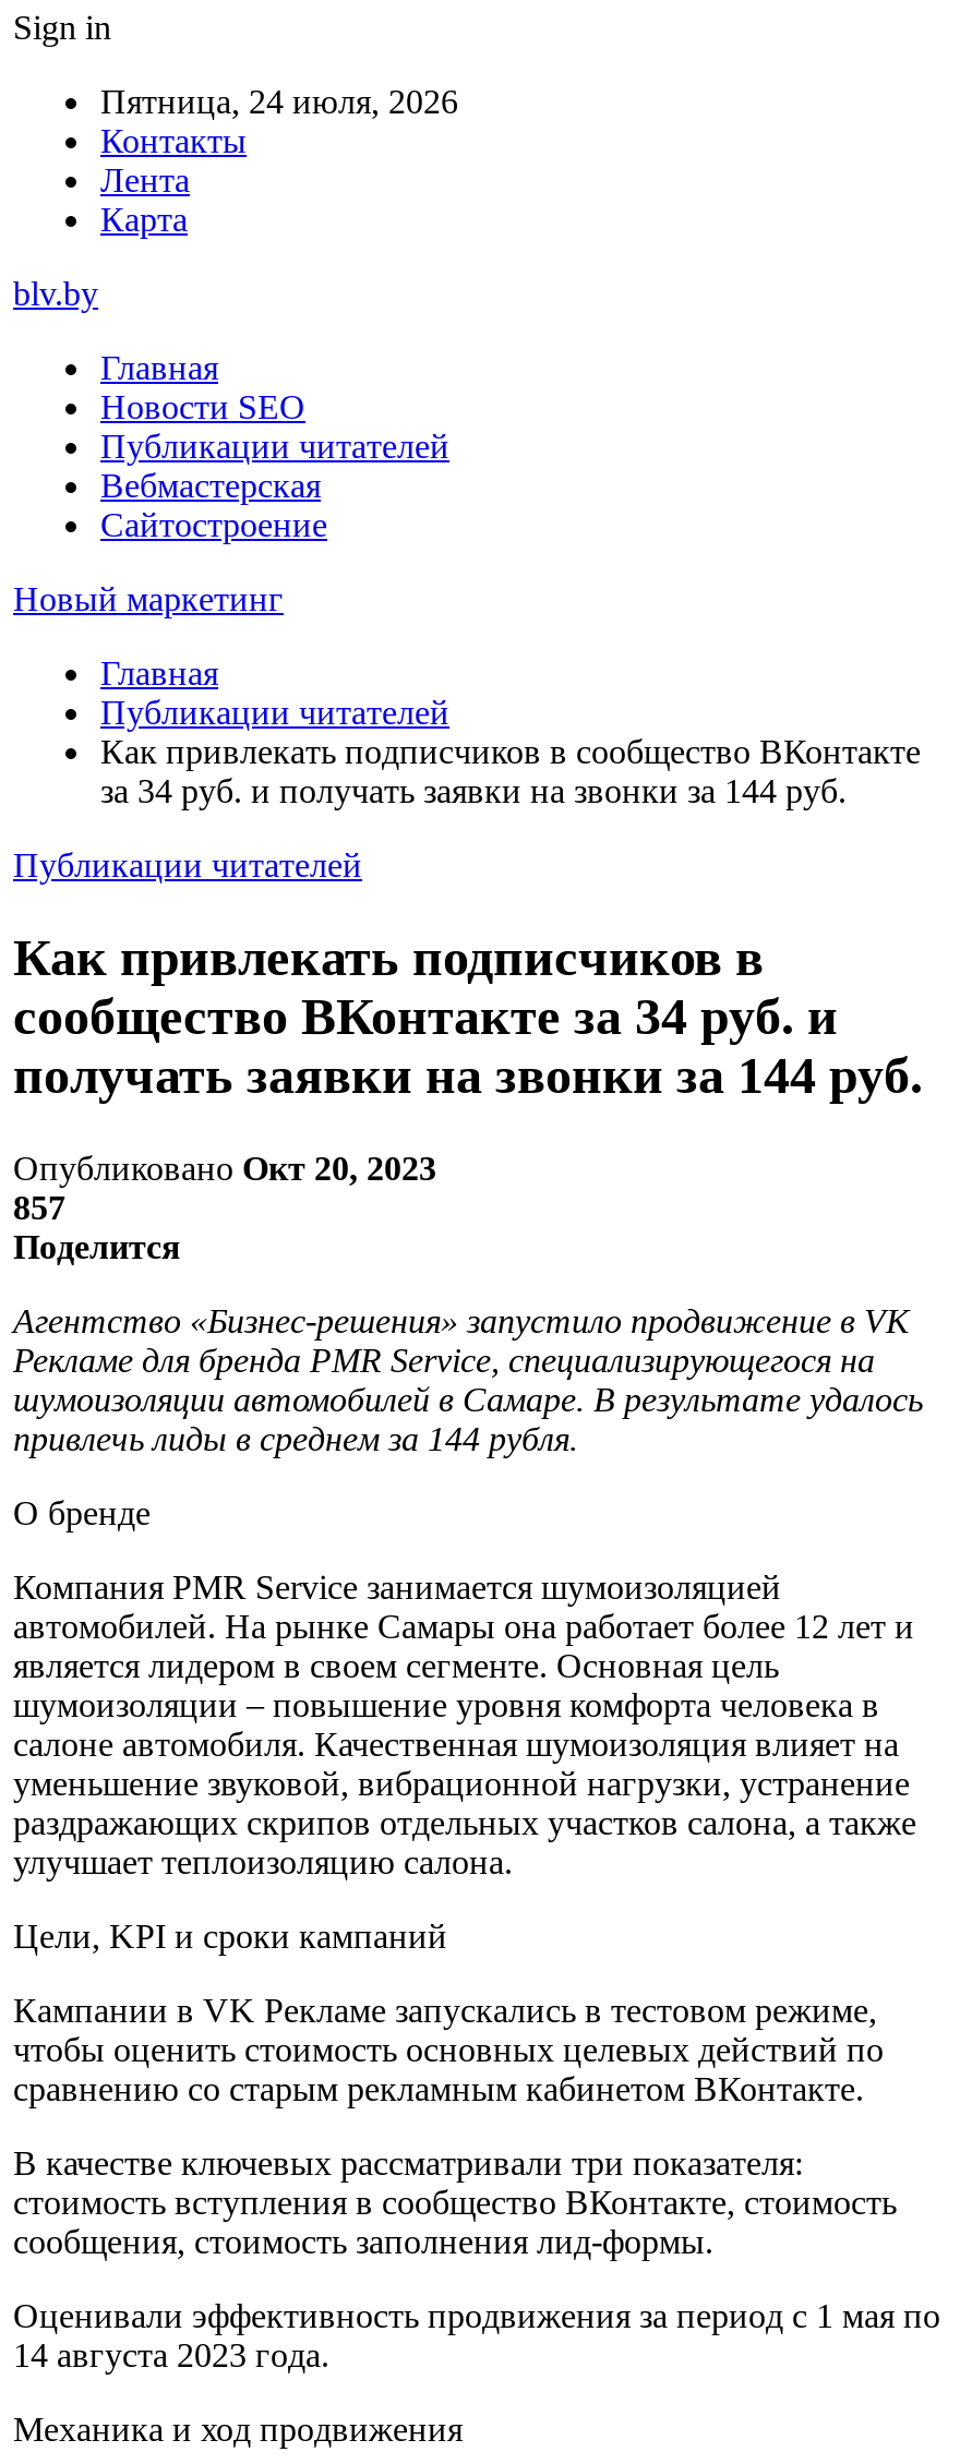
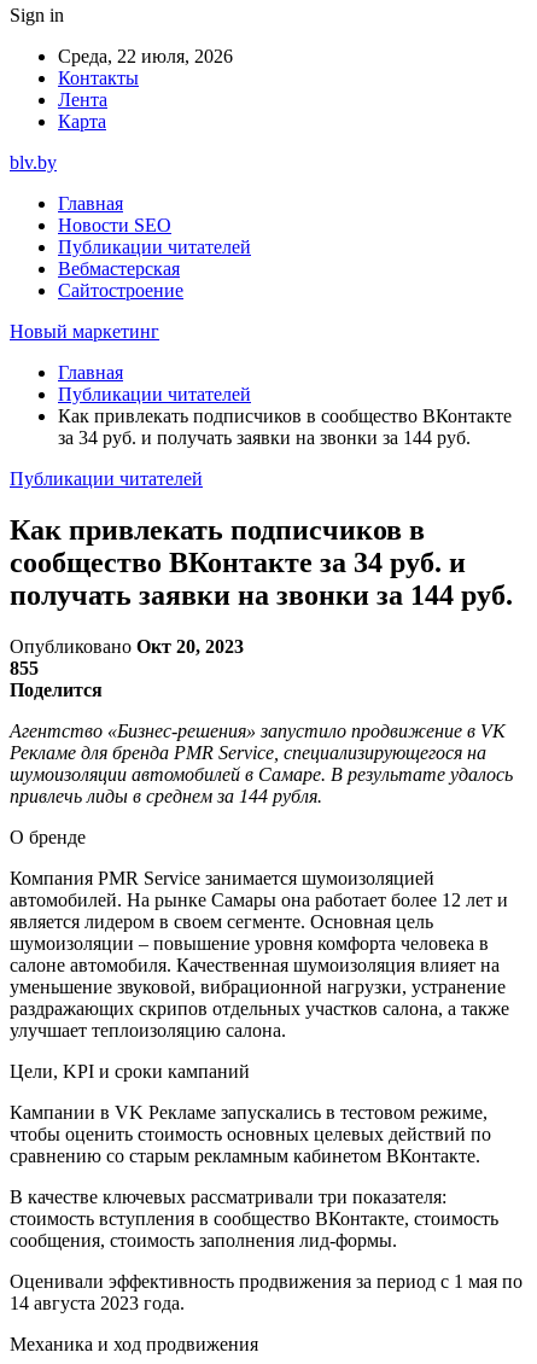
- Пятница, 24 июля, 2026
+ Среда, 22 июля, 2026

- 857
+ 855
